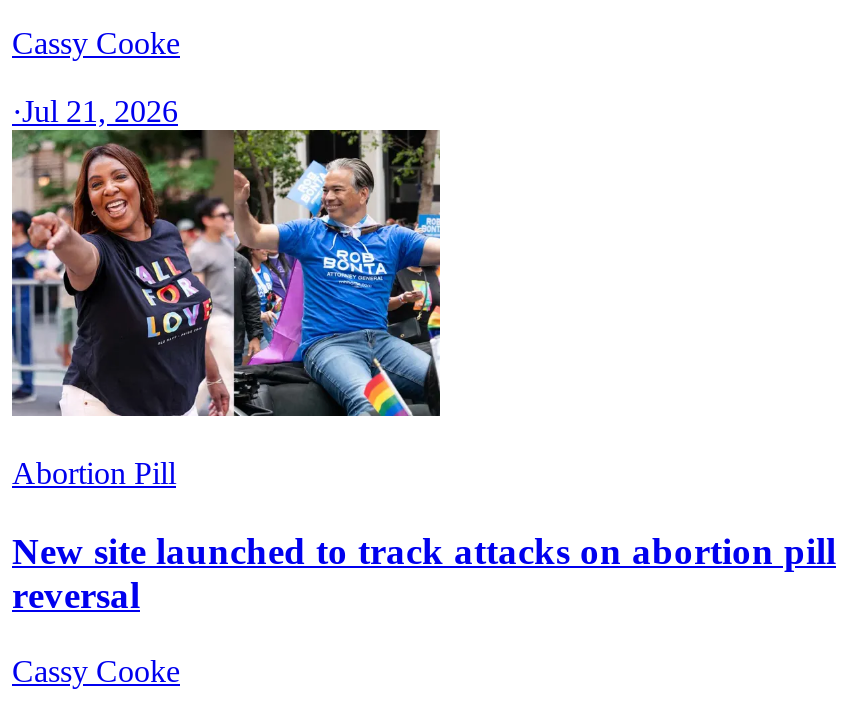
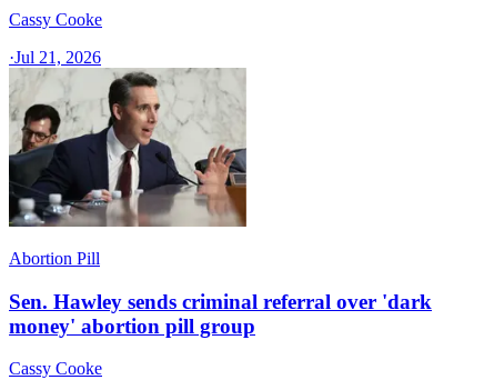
- [image]
+ [image]

- New site launched to track attacks on abortion pill
- reversal
+ Sen. Hawley sends criminal referral over 'dark
+ money' abortion pill group
